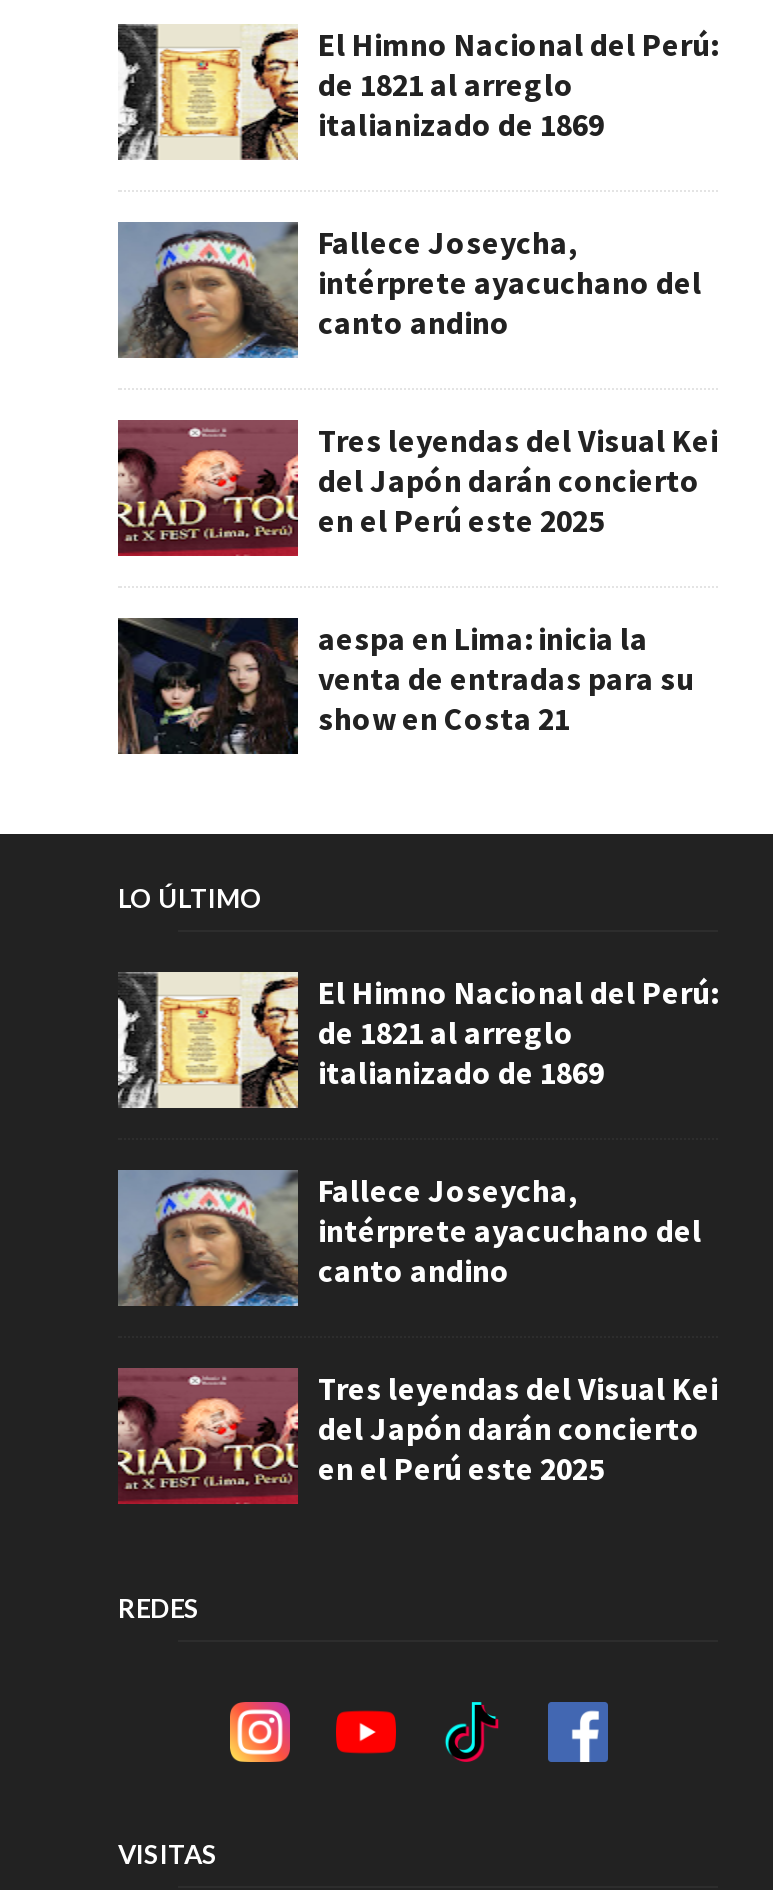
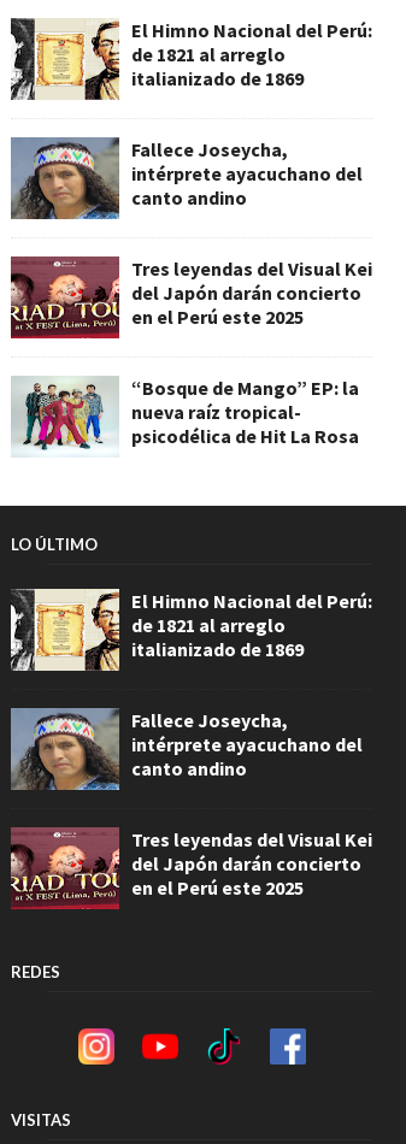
- [image]
- aespa en Lima: inicia la
- venta de entradas para su
- show en Costa 21
+ [image]
+ “Bosque de Mango” EP: la
+ nueva raíz tropical-
+ psicodélica de Hit La Rosa
